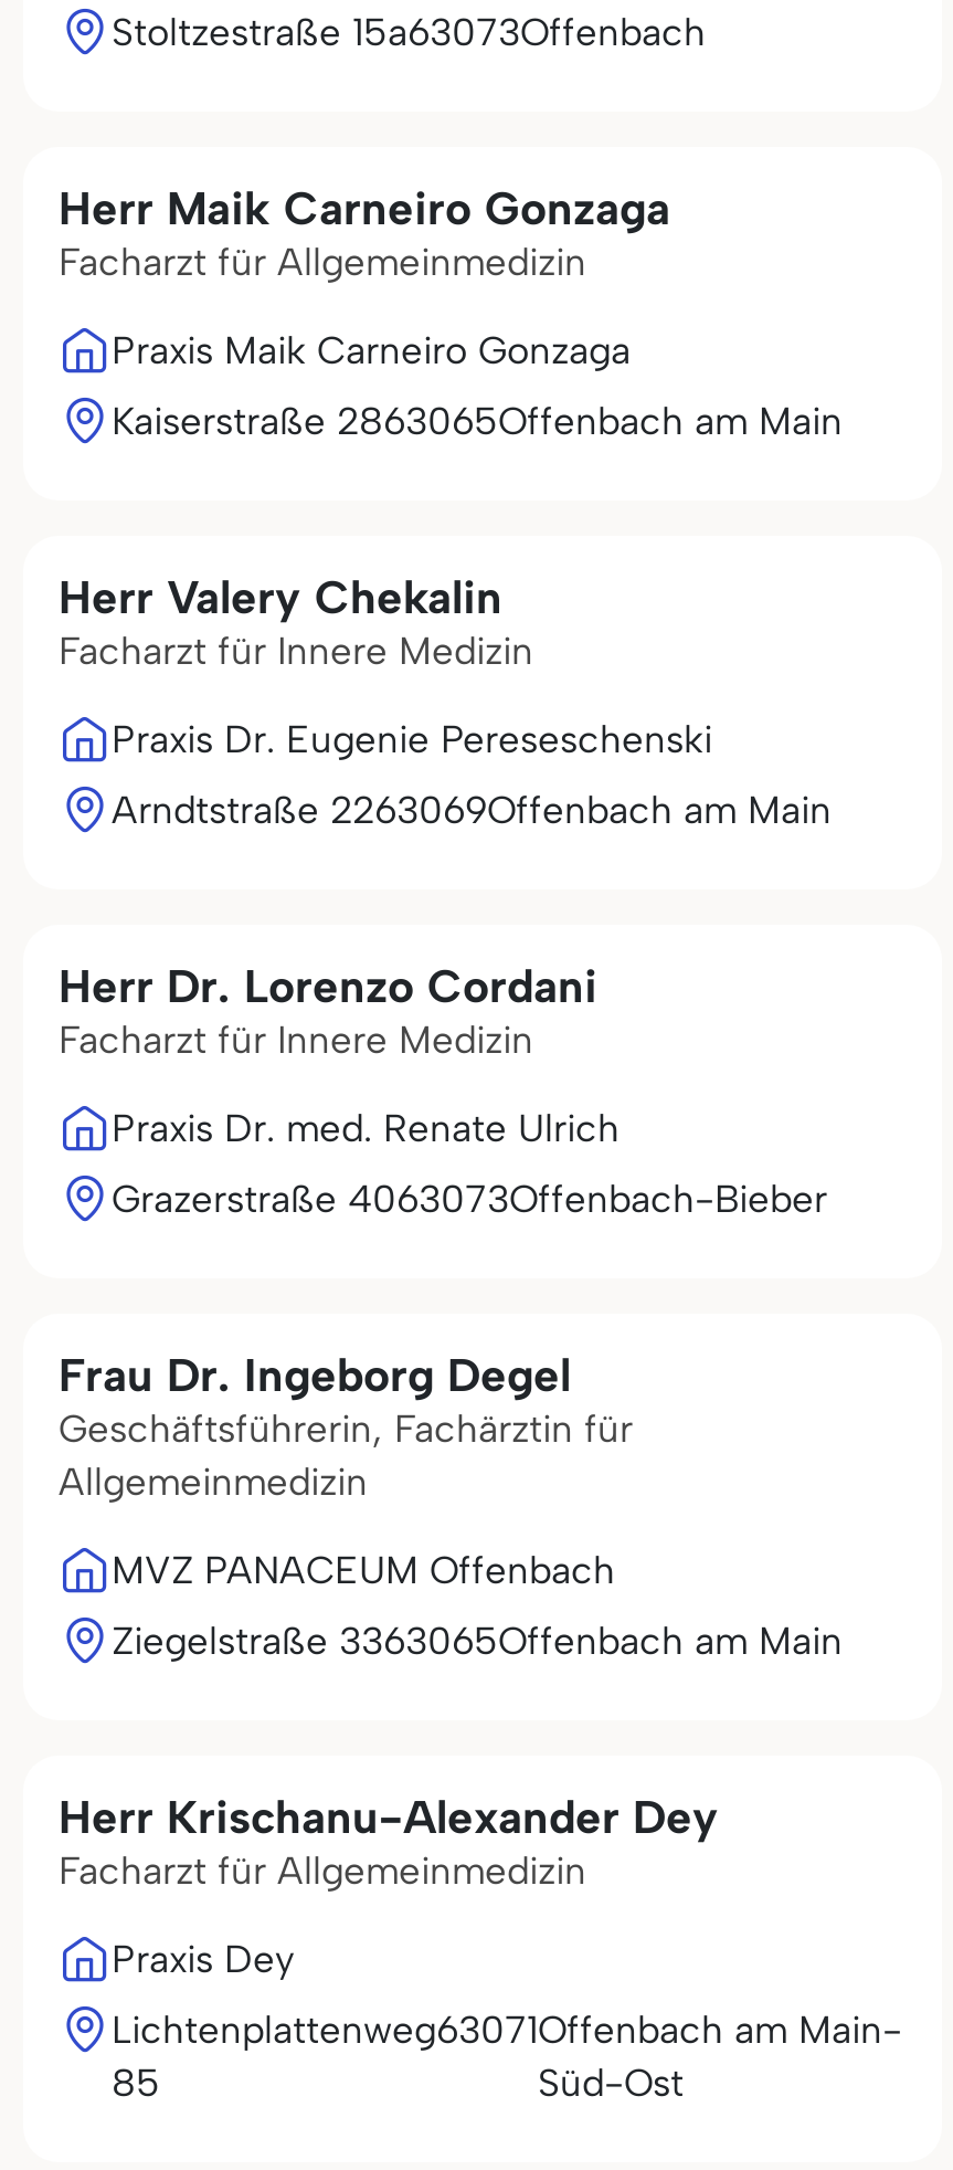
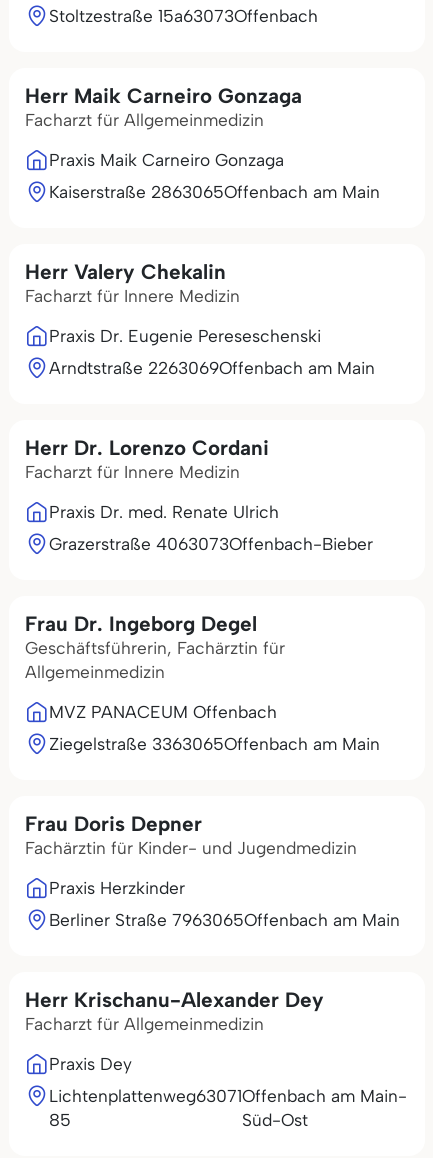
+ Frau Doris Depner
+ Fachärztin für Kinder- und Jugendmedizin
+ Praxis Herzkinder
+ Berliner Straße 7963065Offenbach am Main
